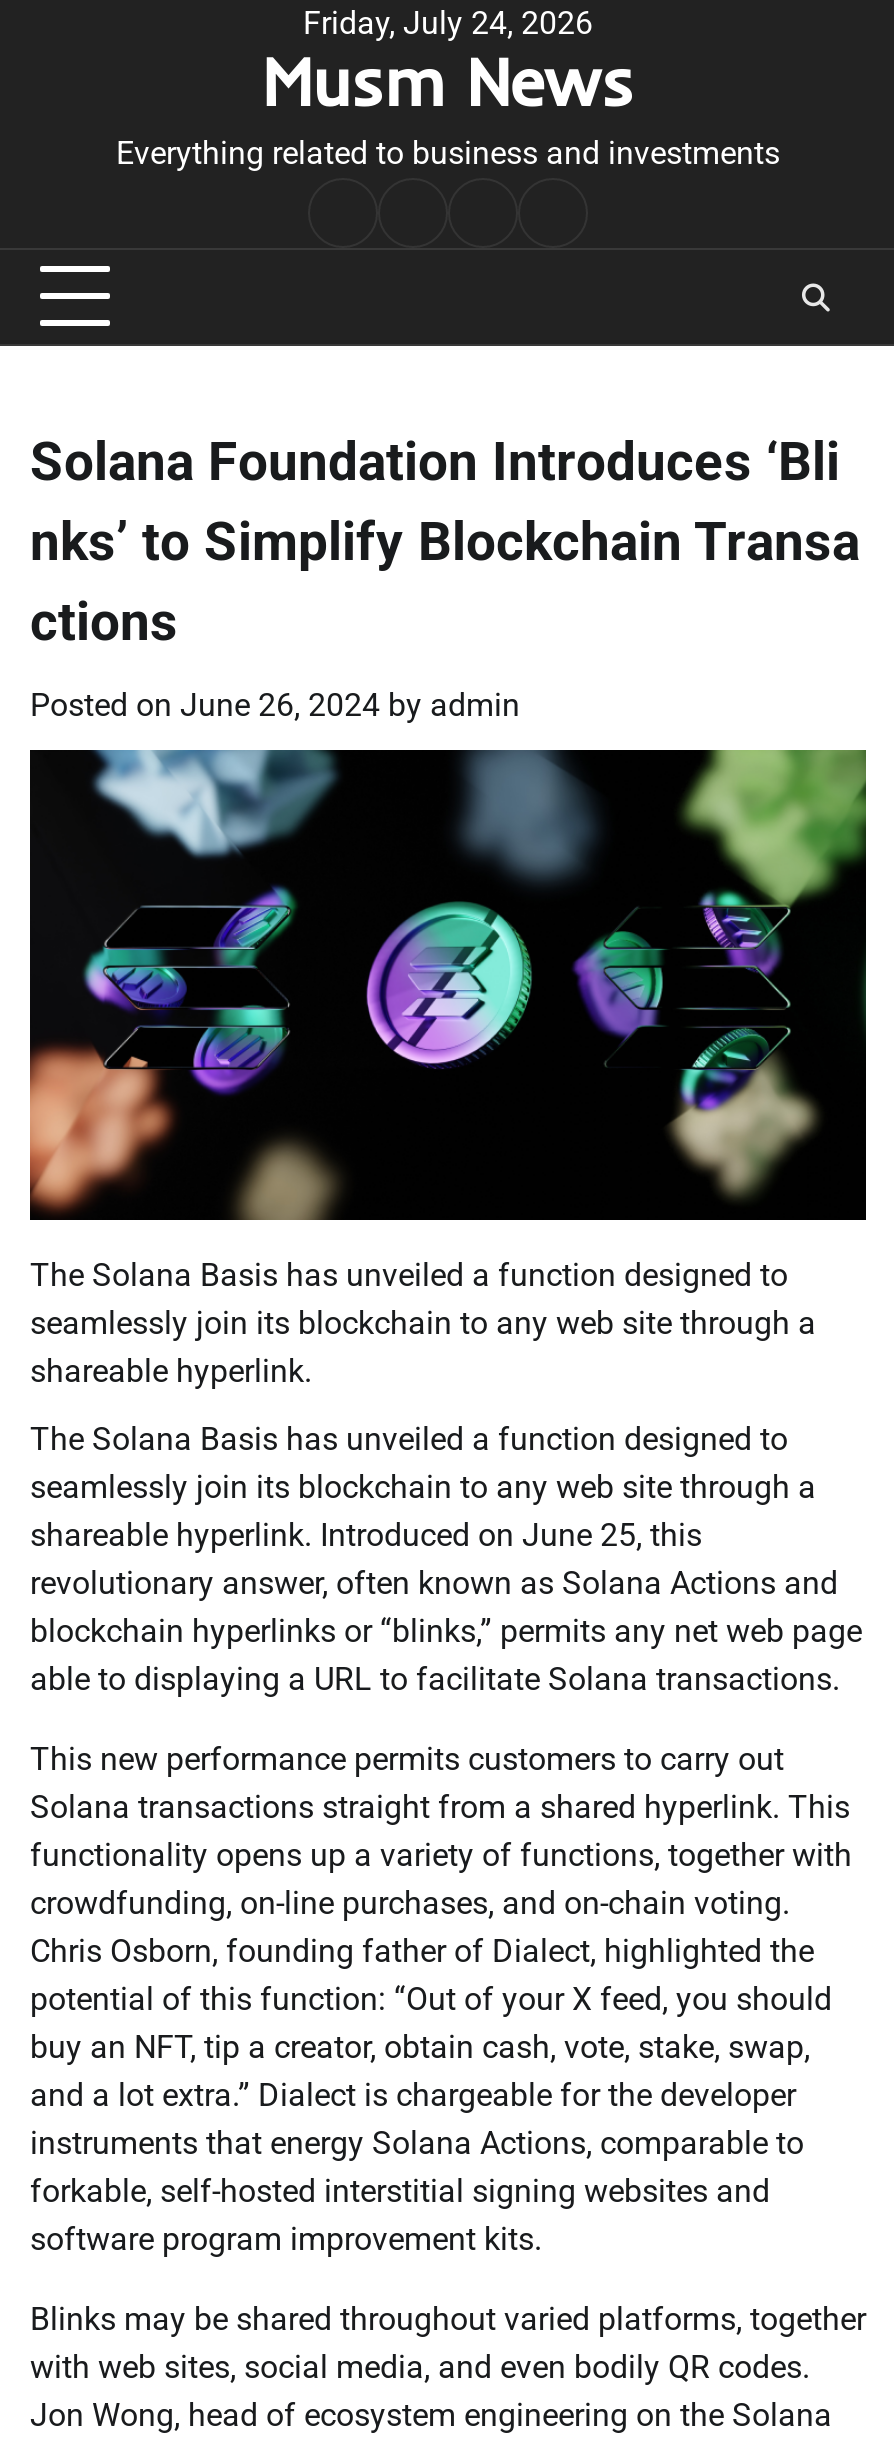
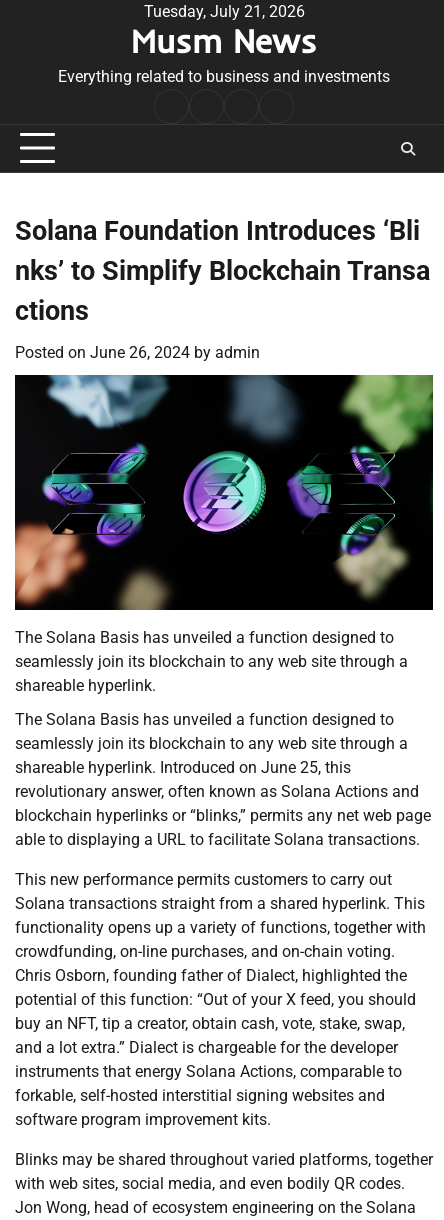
- Friday, July 24, 2026
+ Tuesday, July 21, 2026
